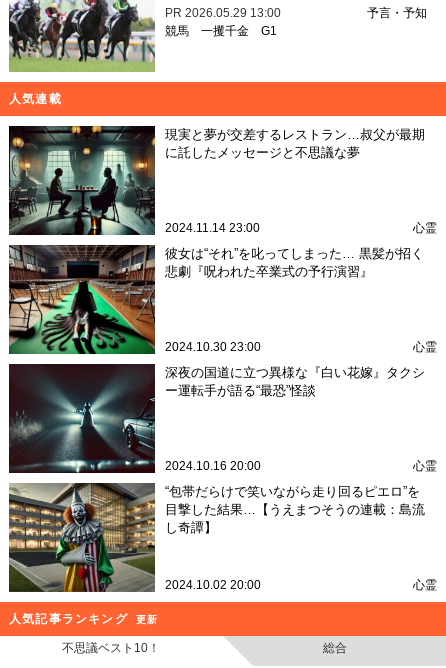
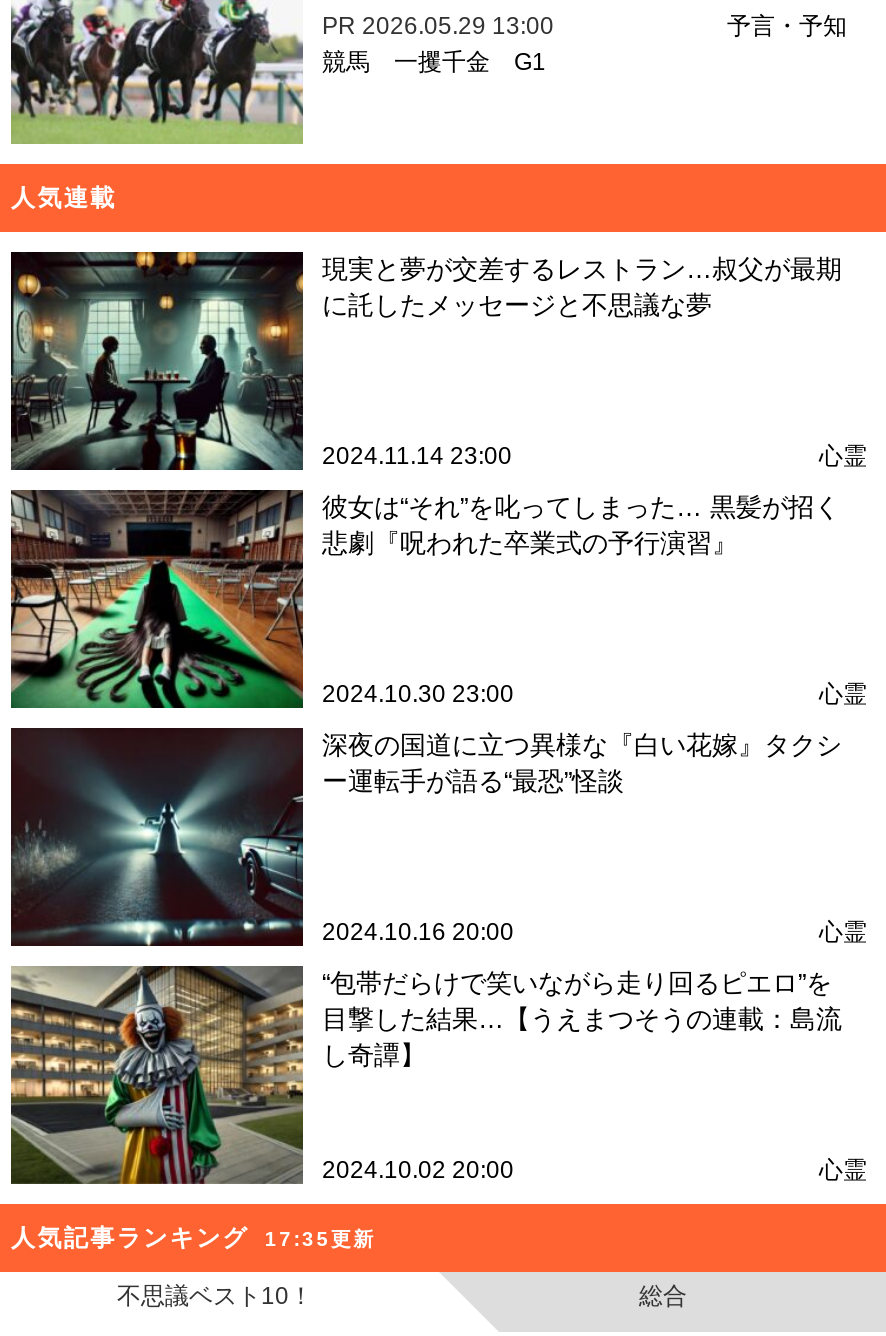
- 更新
+ 17:35更新
